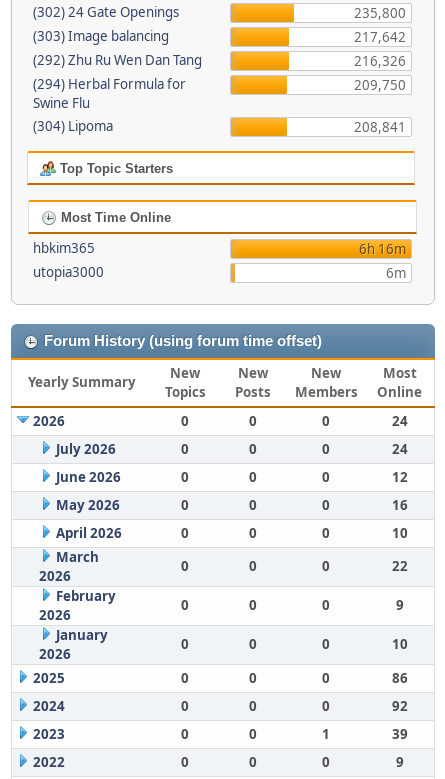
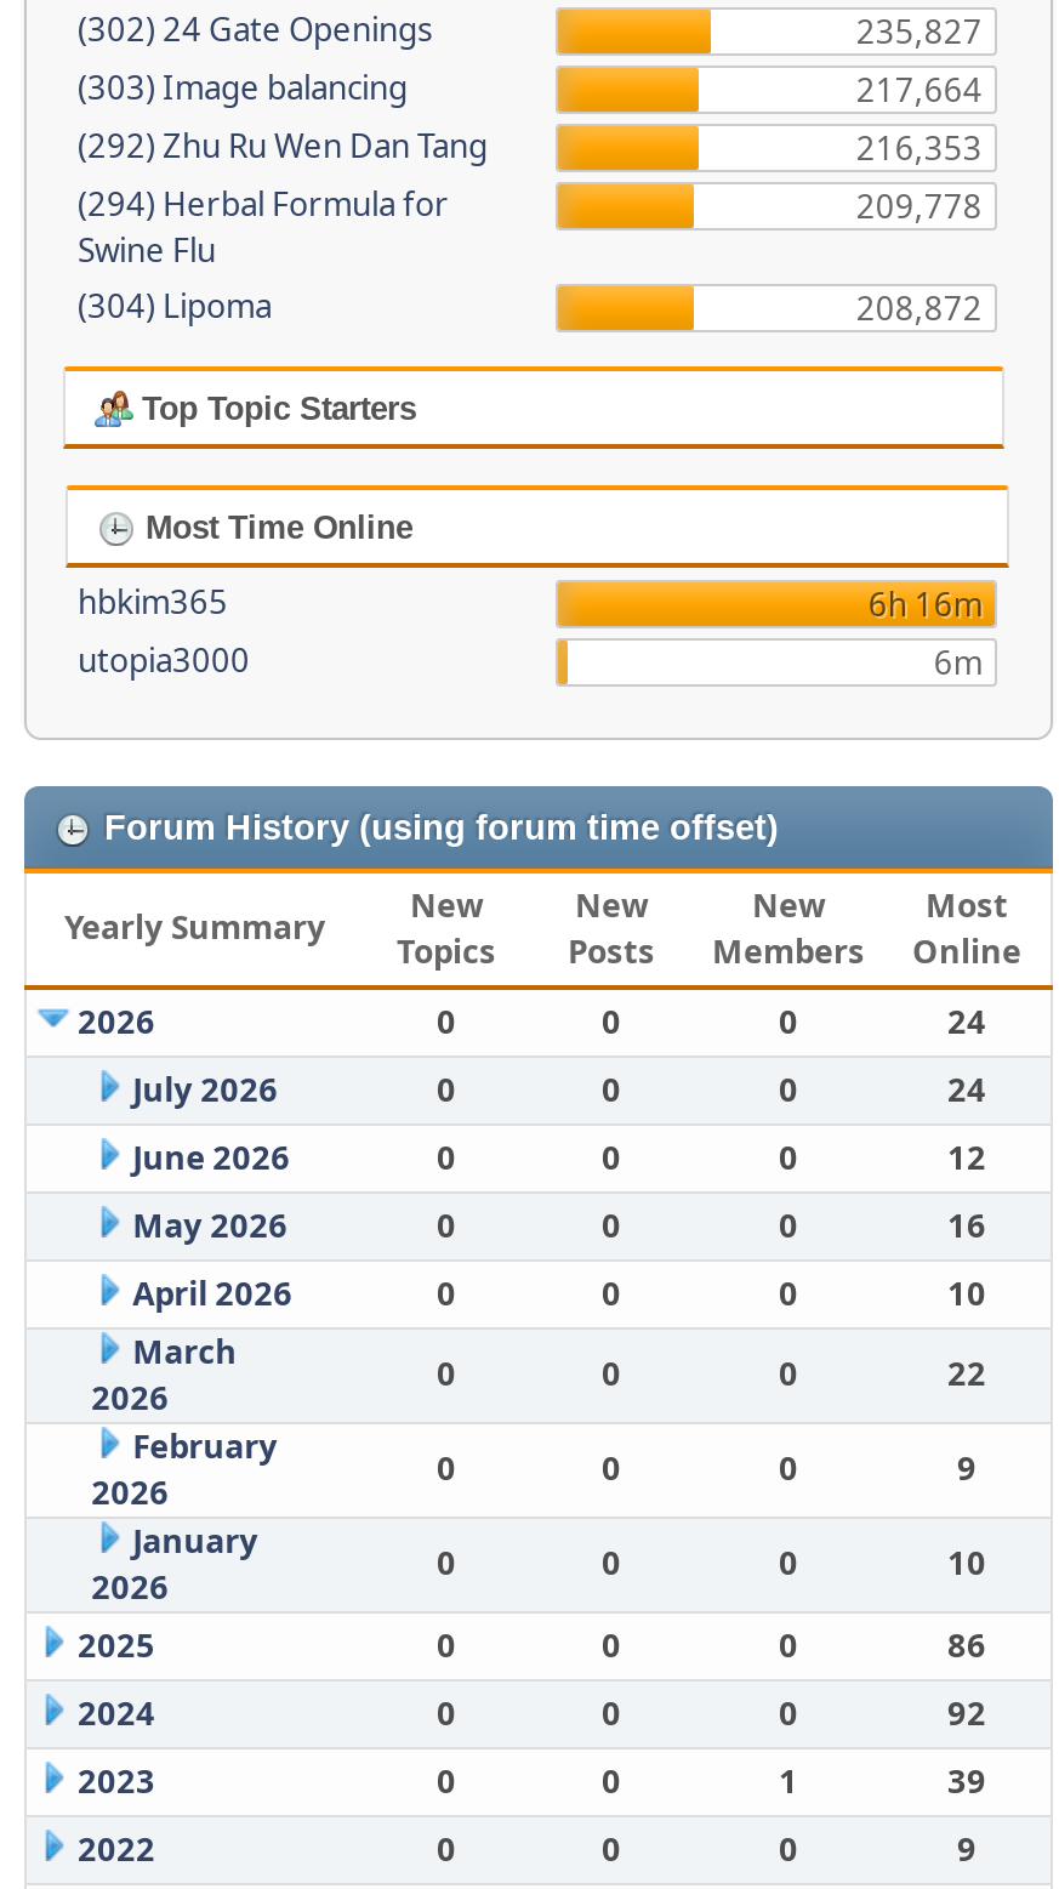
- 235,800
+ 235,827

- 217,642
+ 217,664

- 216,326
+ 216,353

- 209,750
+ 209,778

- 208,841
+ 208,872
